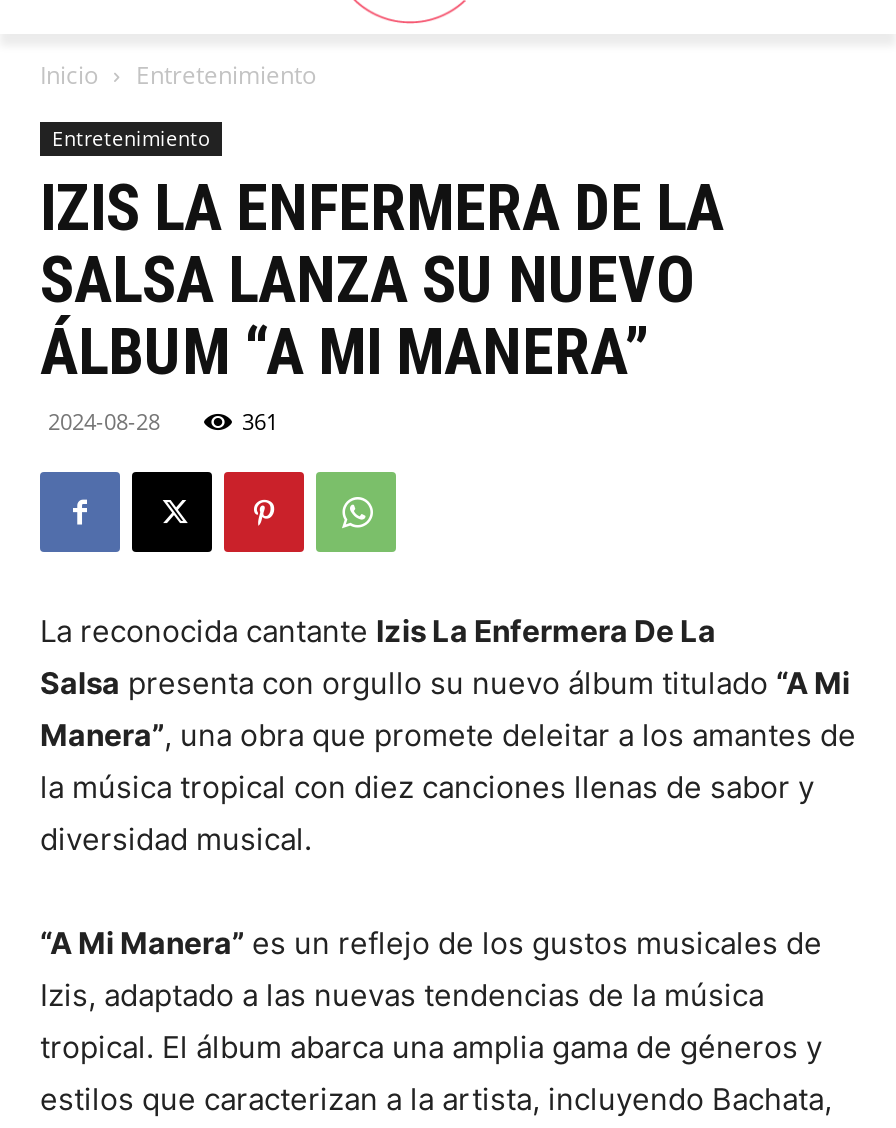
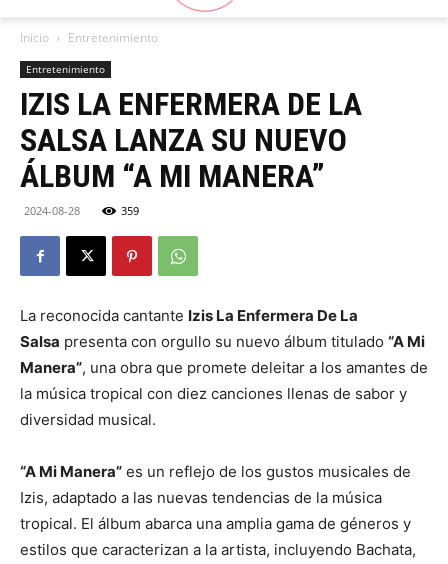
- 361
+ 359
